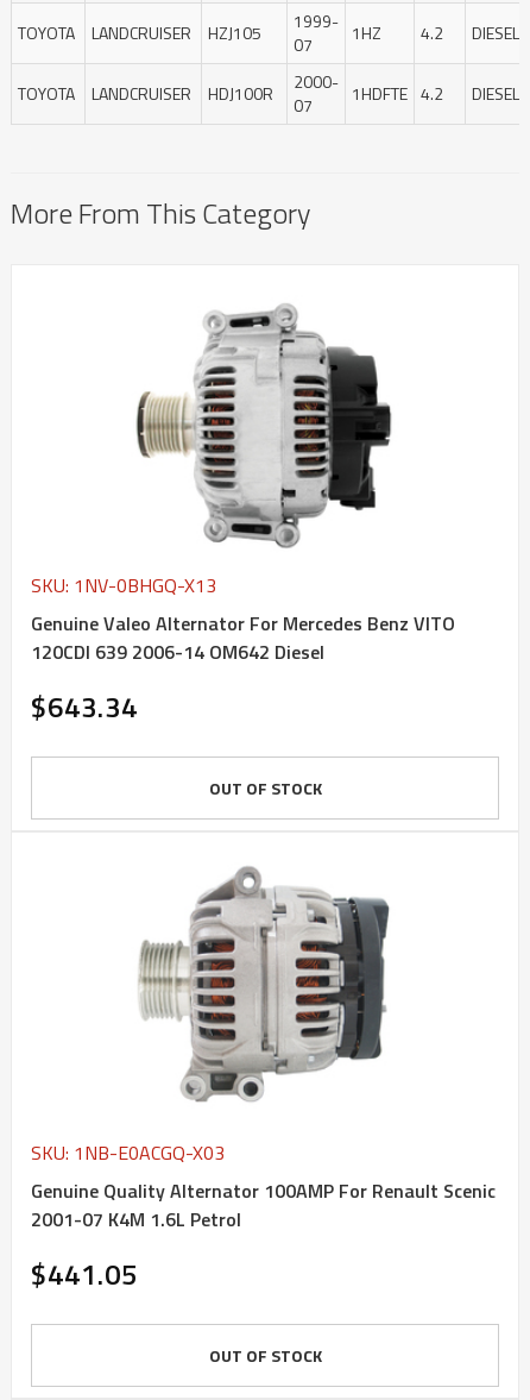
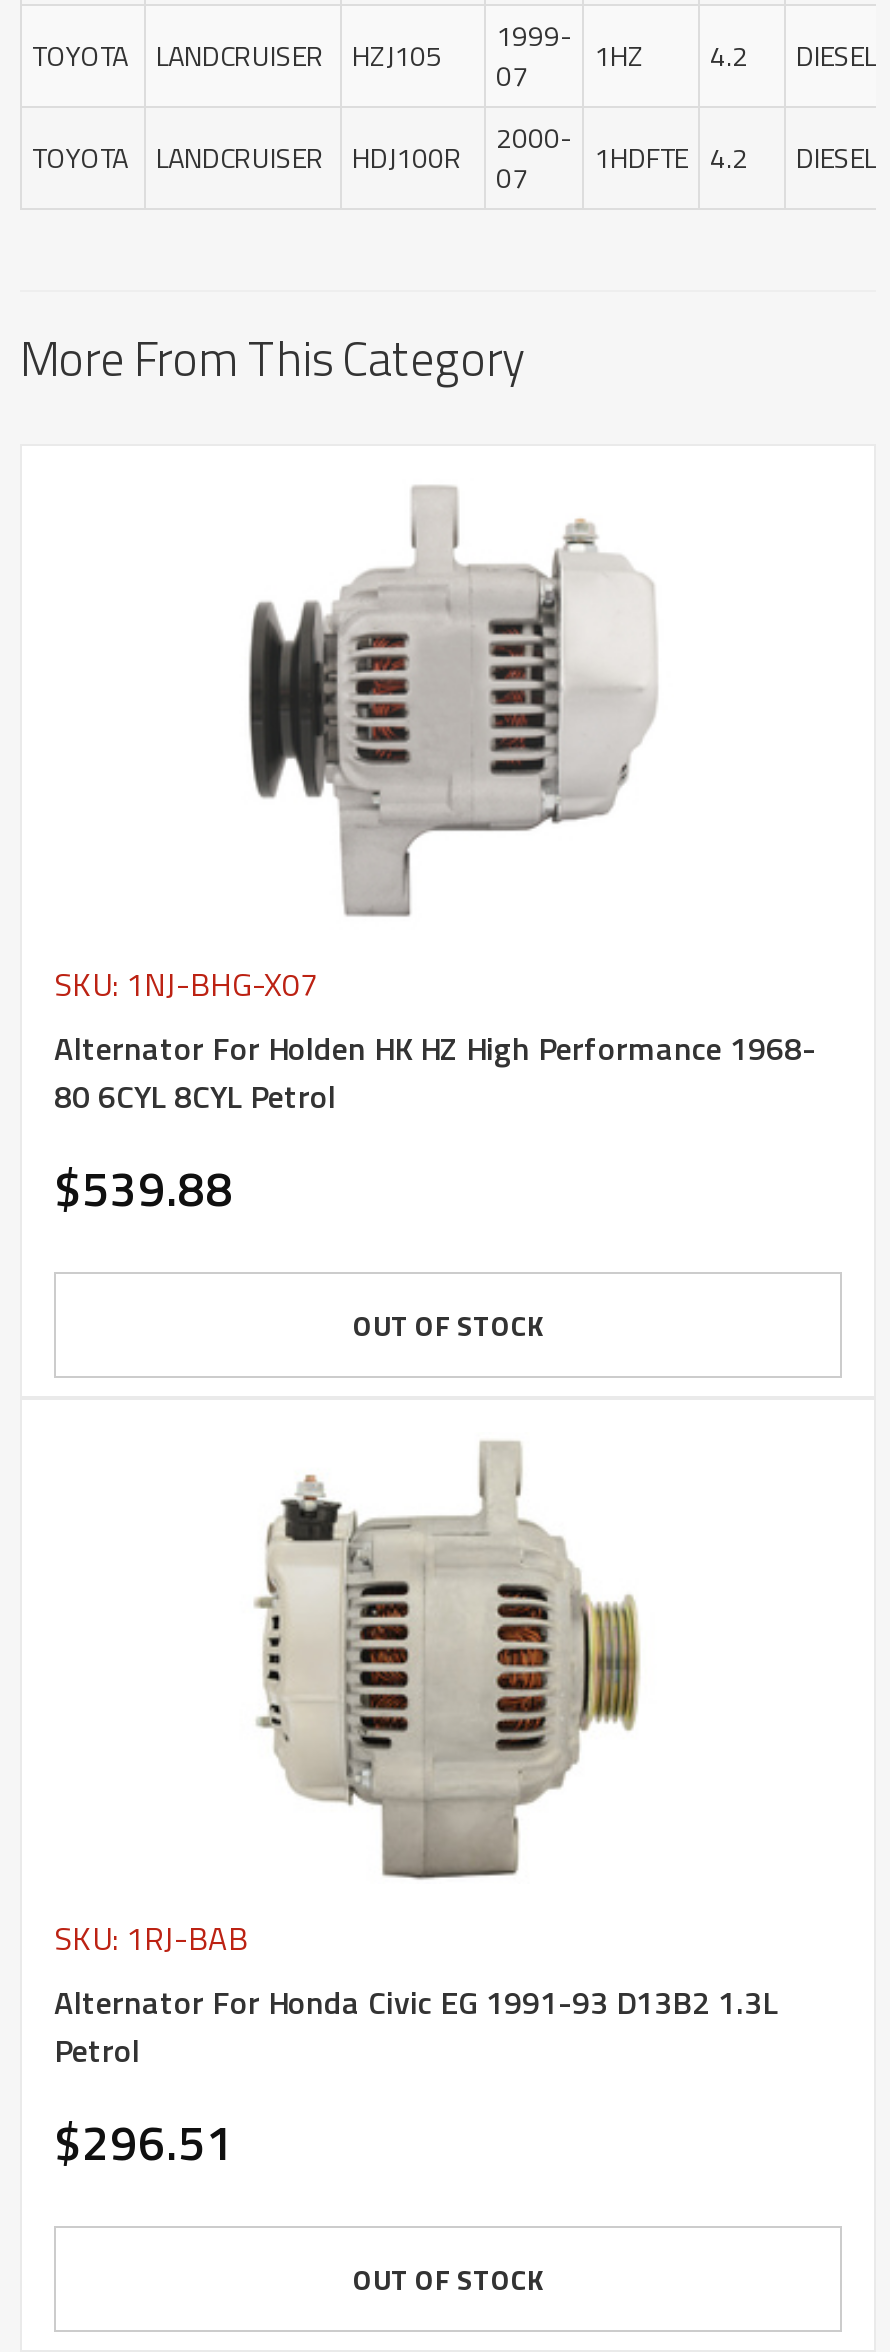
- [image]
- SKU: 1NV-0BHGQ-X13
- Genuine Valeo Alternator For Mercedes Benz VITO
- 120CDI 639 2006-14 OM642 Diesel
- $643.34
+ [image]
+ SKU: 1NJ-BHG-X07
+ Alternator For Holden HK HZ High Performance 1968-
+ 80 6CYL 8CYL Petrol
+ $539.88

- [image]
- SKU: 1NB-E0ACGQ-X03
- Genuine Quality Alternator 100AMP For Renault Scenic
- 2001-07 K4M 1.6L Petrol
- $441.05
+ [image]
+ SKU: 1RJ-BAB
+ Alternator For Honda Civic EG 1991-93 D13B2 1.3L
+ Petrol
+ $296.51
